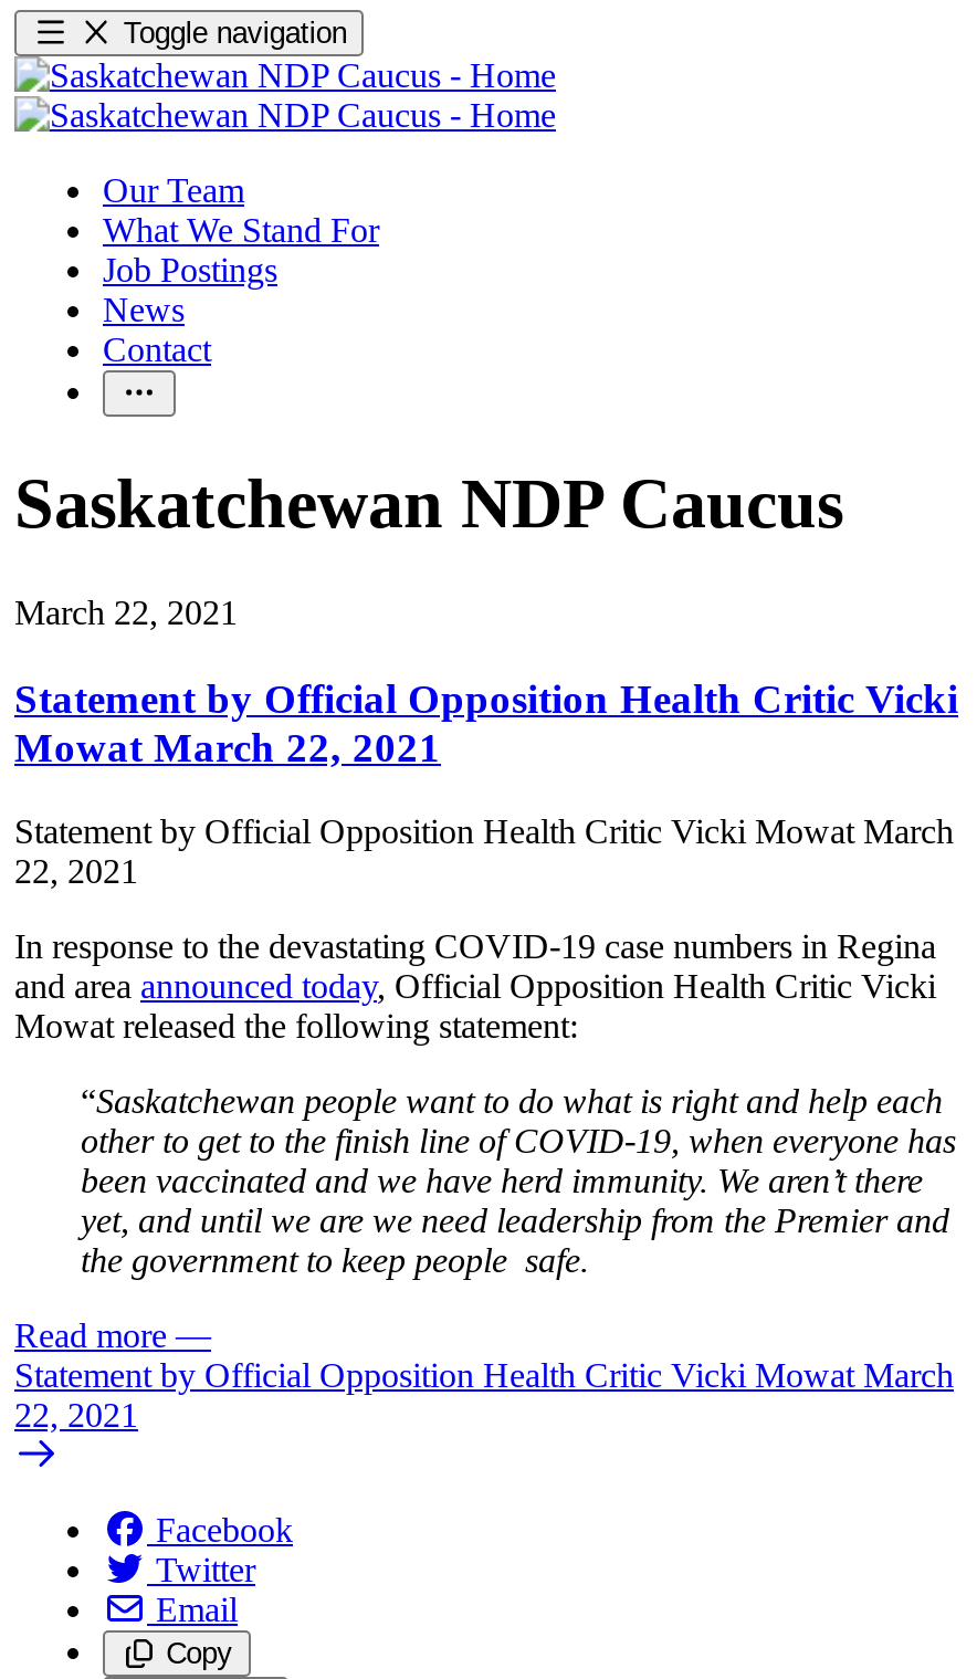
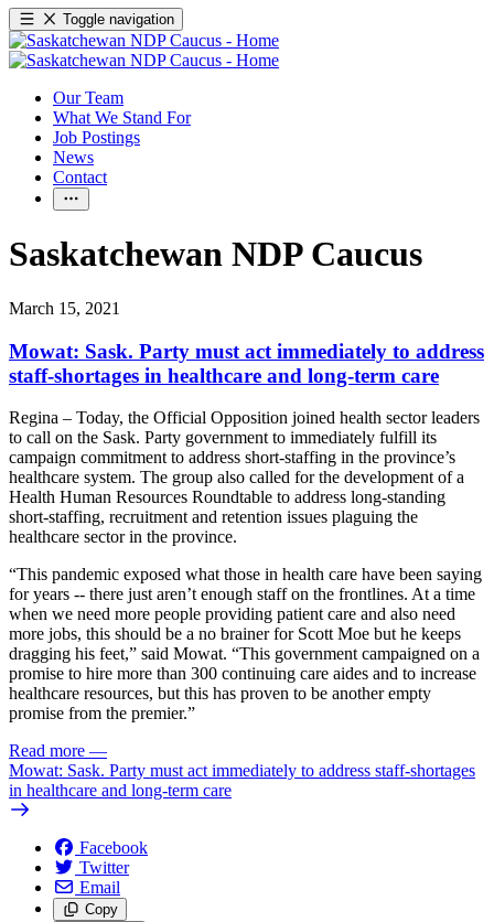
- March 22, 2021
- Statement by Official Opposition Health Critic Vicki
- Mowat March 22, 2021
- Statement by Official Opposition Health Critic Vicki Mowat March
- 22, 2021
- In response to the devastating COVID-19 case numbers in Regina
- and area announced today, Official Opposition Health Critic Vicki
- Mowat released the following statement:
- “Saskatchewan people want to do what is right and help each
- other to get to the finish line of COVID-19, when everyone has
- been vaccinated and we have herd immunity. We aren’t there
- yet, and until we are we need leadership from the Premier and
- the government to keep people safe.
+ March 15, 2021
+ Mowat: Sask. Party must act immediately to address
+ staff-shortages in healthcare and long-term care
+ Regina – Today, the Official Opposition joined health sector leaders
+ to call on the Sask. Party government to immediately fulfill its
+ campaign commitment to address short-staffing in the province’s
+ healthcare system. The group also called for the development of a
+ Health Human Resources Roundtable to address long-standing
+ short-staffing, recruitment and retention issues plaguing the
+ healthcare sector in the province.
+ “This pandemic exposed what those in health care have been saying
+ for years -- there just aren’t enough staff on the frontlines. At a time
+ when we need more people providing patient care and also need
+ more jobs, this should be a no brainer for Scott Moe but he keeps
+ dragging his feet,” said Mowat. “This government campaigned on a
+ promise to hire more than 300 continuing care aides and to increase
+ healthcare resources, but this has proven to be another empty
+ promise from the premier.”

- Statement by Official Opposition Health Critic Vicki Mowat March
- 22, 2021
+ Mowat: Sask. Party must act immediately to address staff-shortages
+ in healthcare and long-term care
